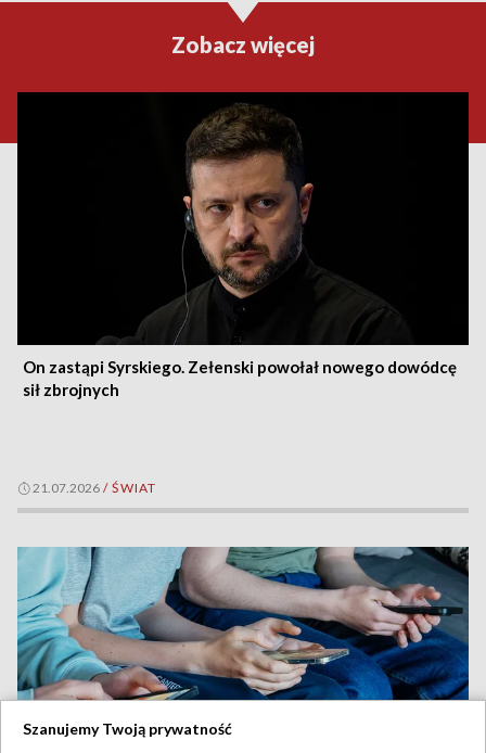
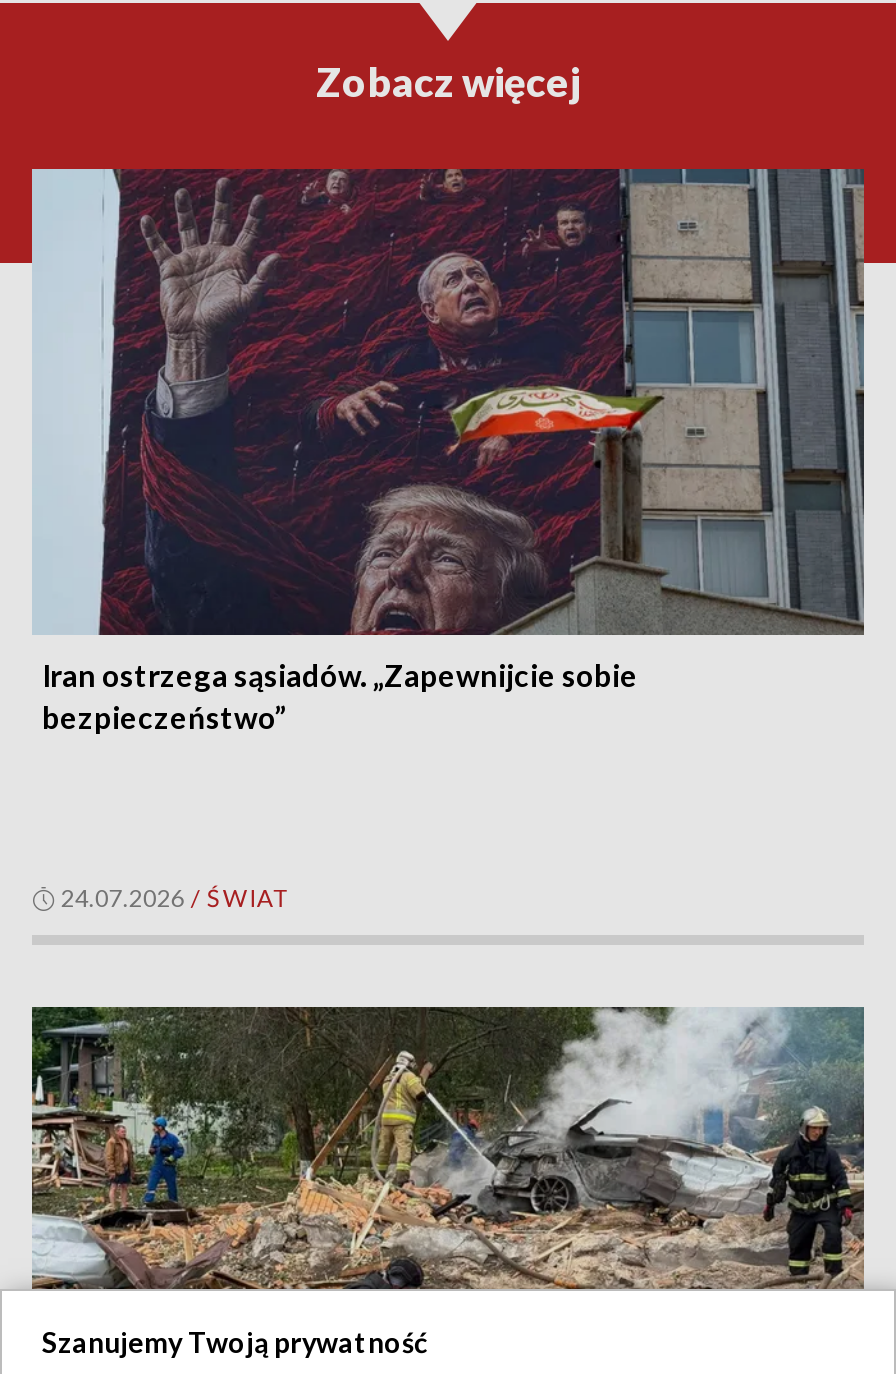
- [image]
- On zastąpi Syrskiego. Zełenski powołał nowego dowódcę
- sił zbrojnych
+ [image]
+ Iran ostrzega sąsiadów. „Zapewnijcie sobie
+ bezpieczeństwo”

- 21.07.2026 / ŚWIAT
+ 24.07.2026 / ŚWIAT

- [image]
+ [image]
